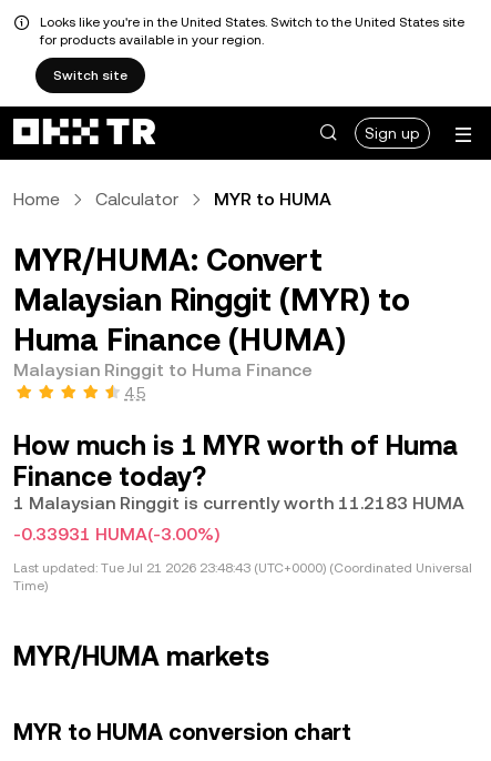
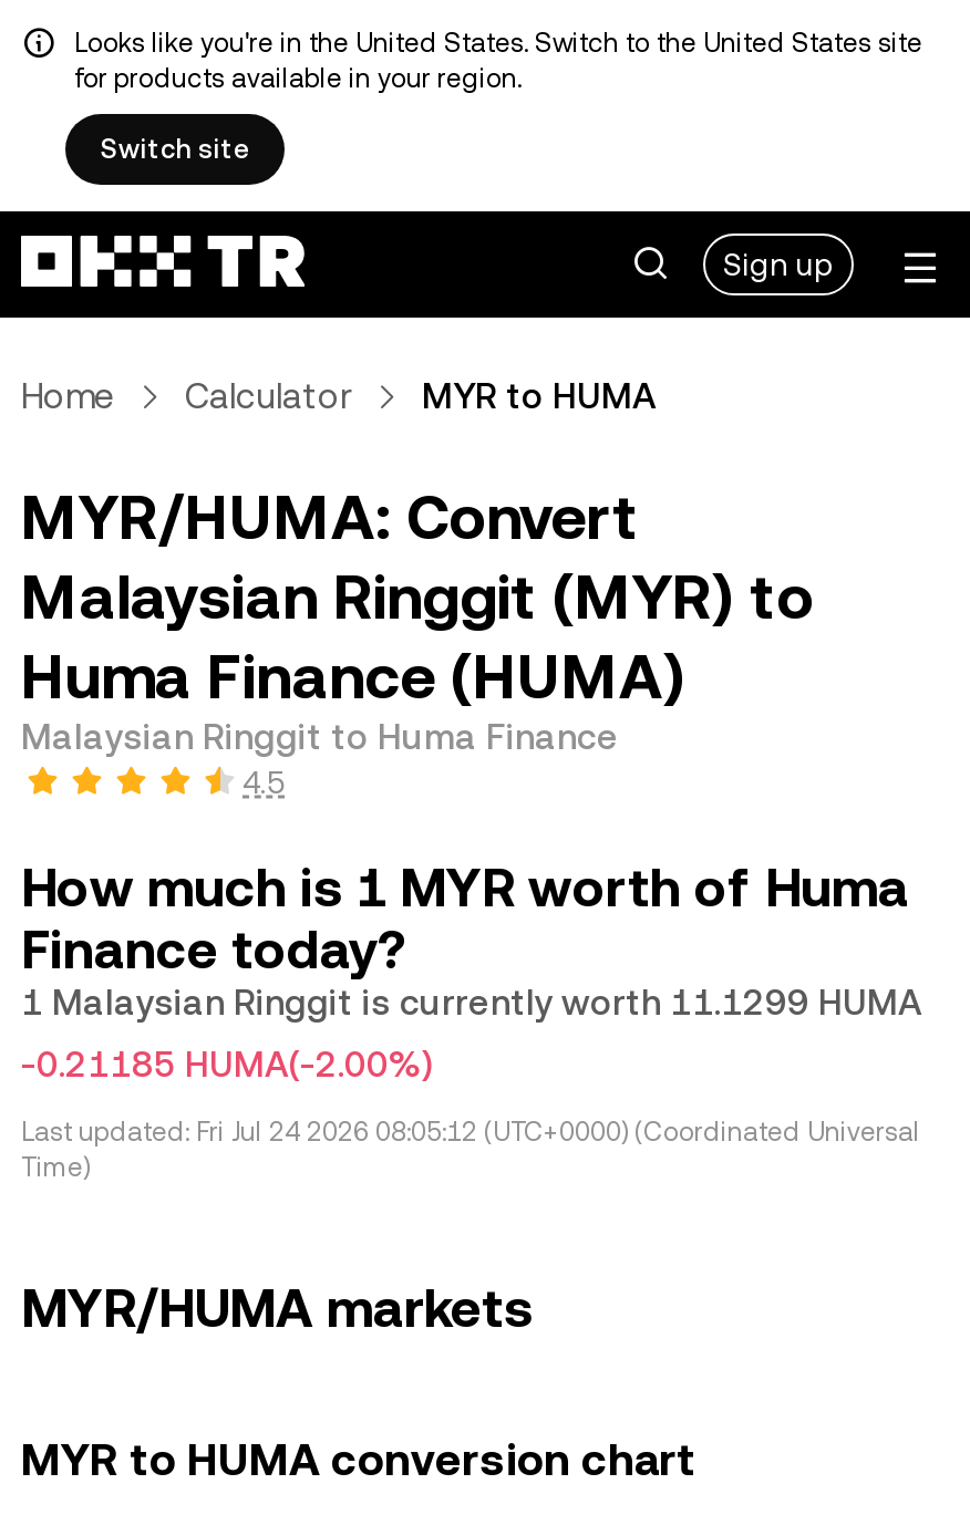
- 1 Malaysian Ringgit is currently worth 11.2183 HUMA
+ 1 Malaysian Ringgit is currently worth 11.1299 HUMA

- -0.33931 HUMA(-3.00%)
+ -0.21185 HUMA(-2.00%)

- Last updated: Tue Jul 21 2026 23:48:43 (UTC+0000) (Coordinated Universal
+ Last updated: Fri Jul 24 2026 08:05:12 (UTC+0000) (Coordinated Universal
